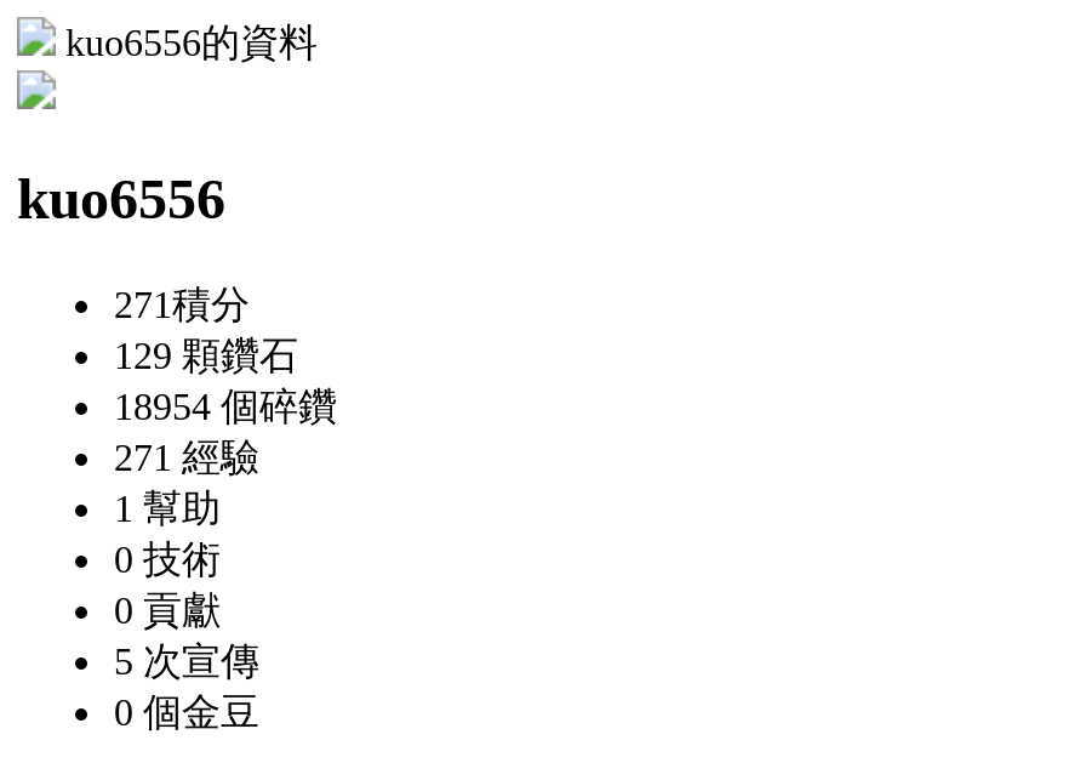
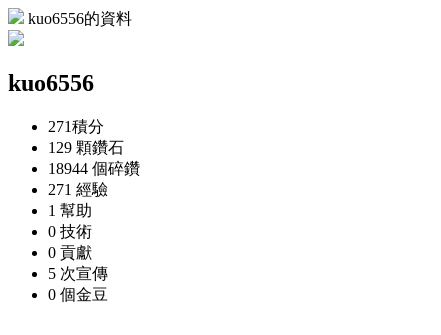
- 18954 個碎鑽
+ 18944 個碎鑽
